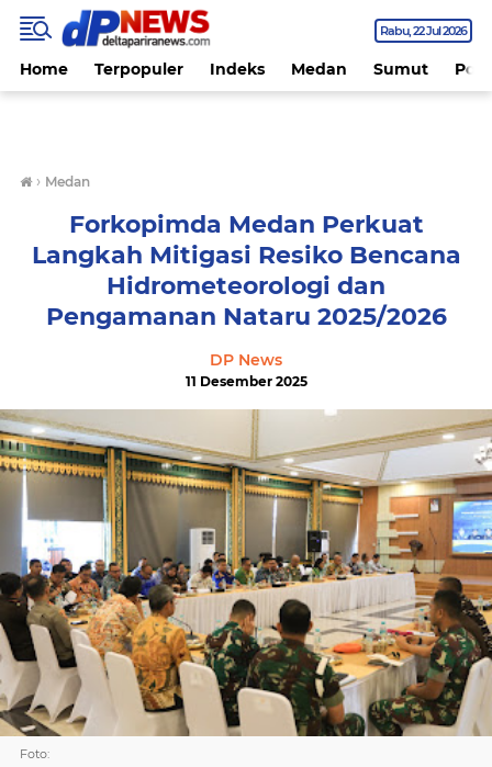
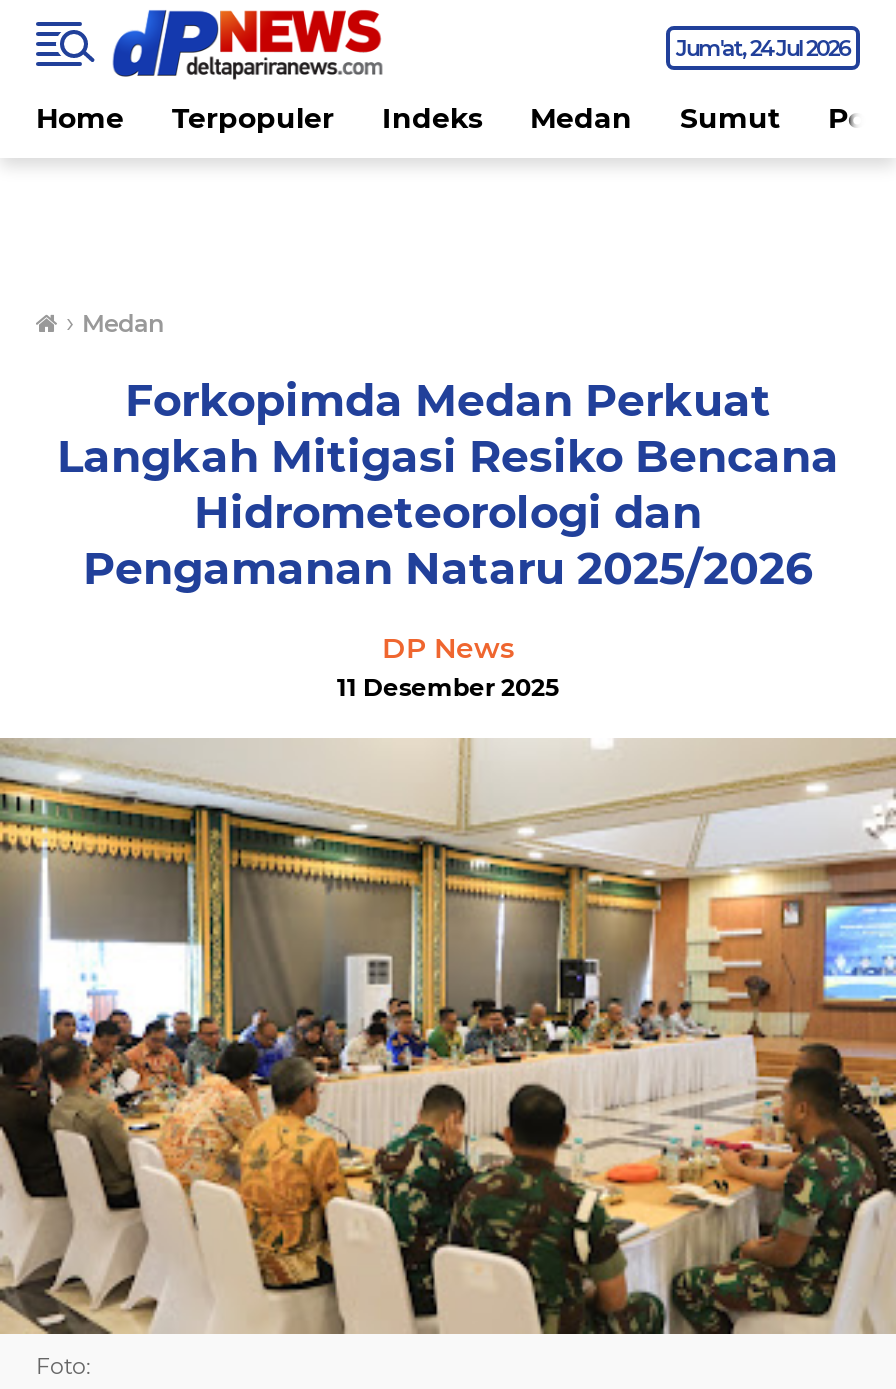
- Rabu 22 Jul 2026
+ Jum'at 24 Jul 2026
